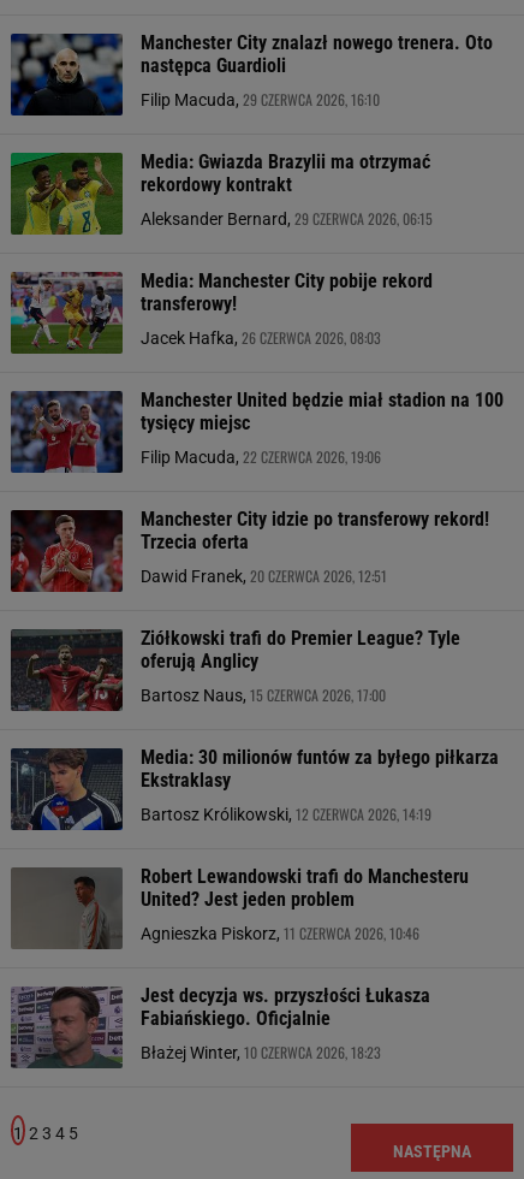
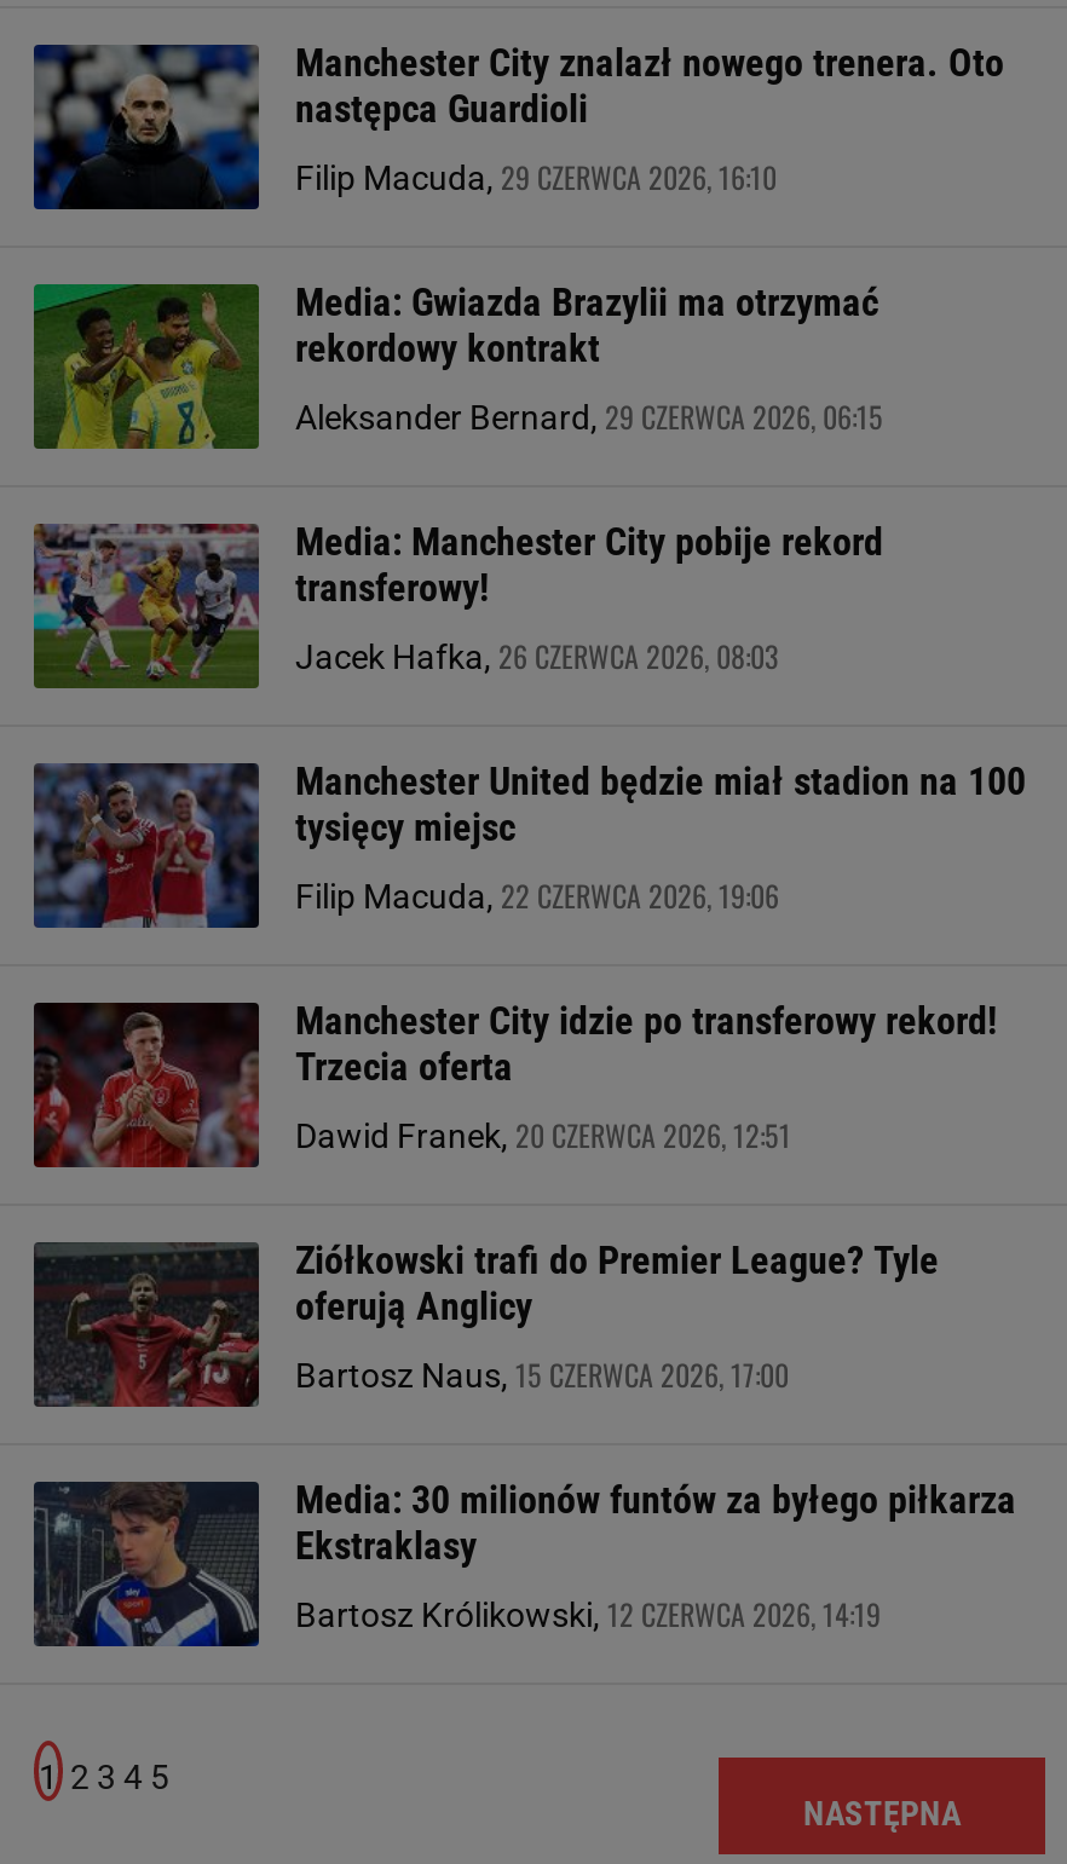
- [image]
- Robert Lewandowski trafi do Manchesteru
- United? Jest jeden problem
- Agnieszka Piskorz, 11 CZERWCA 2026, 10:46
- Jest decyzja ws. przyszłości Łukasza
- Fabiańskiego. Oficjalnie
- Błażej Winter, 10 CZERWCA 2026, 18:23

- [image]
